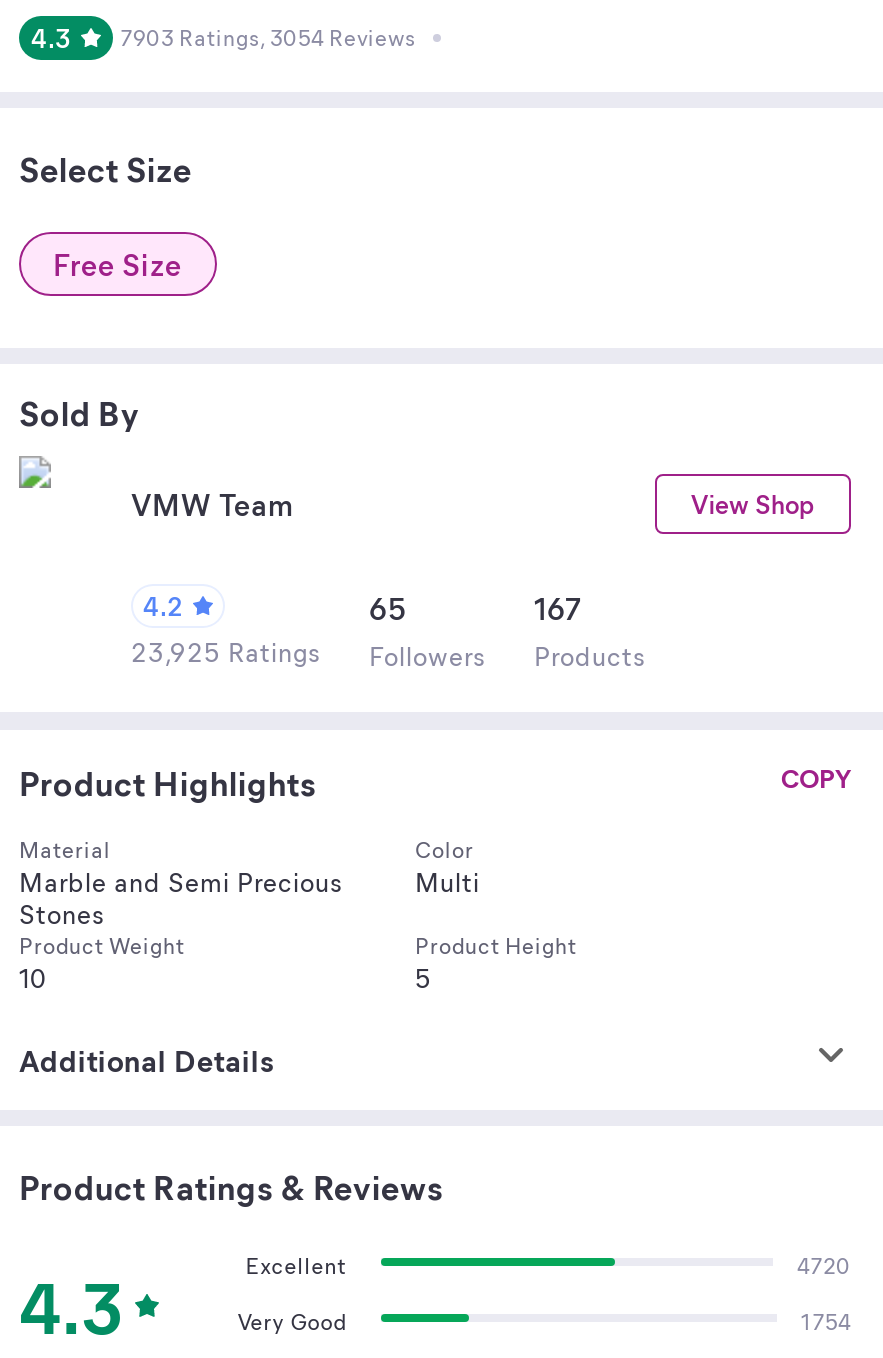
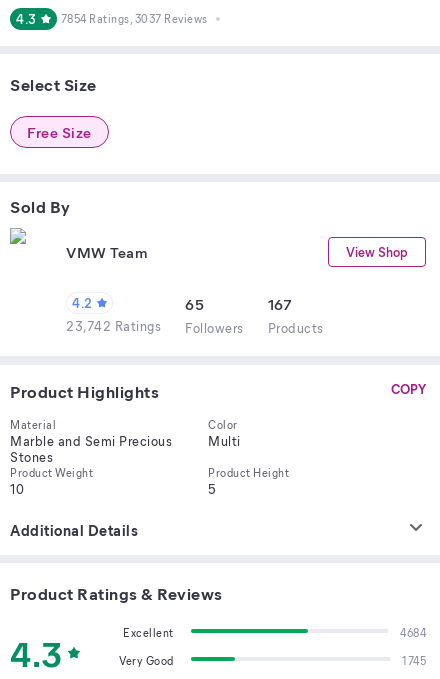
- 7903 Ratings, 3054 Reviews
+ 7854 Ratings, 3037 Reviews

- 23,925 Ratings Followers Products
+ 23,742 Ratings Followers Products

- 4720
+ 4684

- 1754
+ 1745
